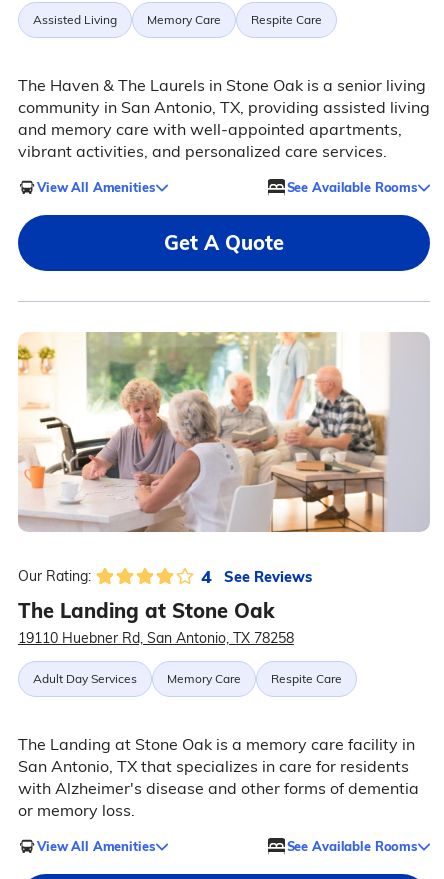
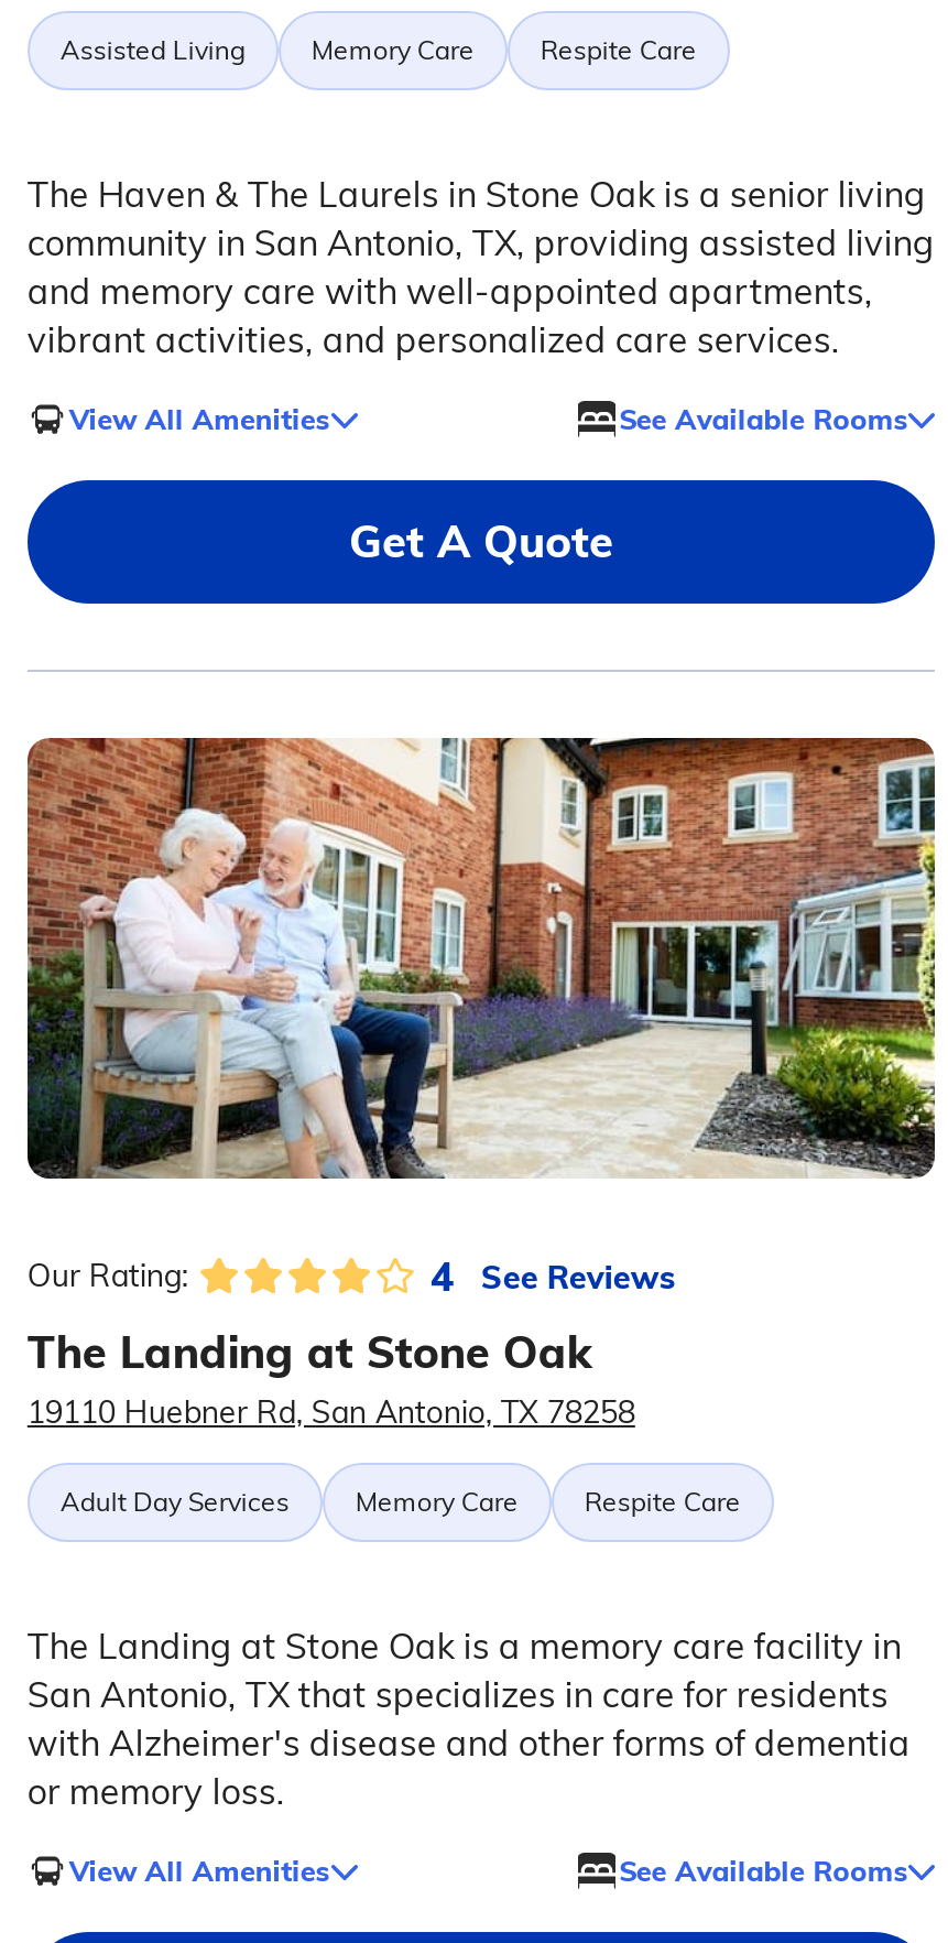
- [image]
+ [image]
